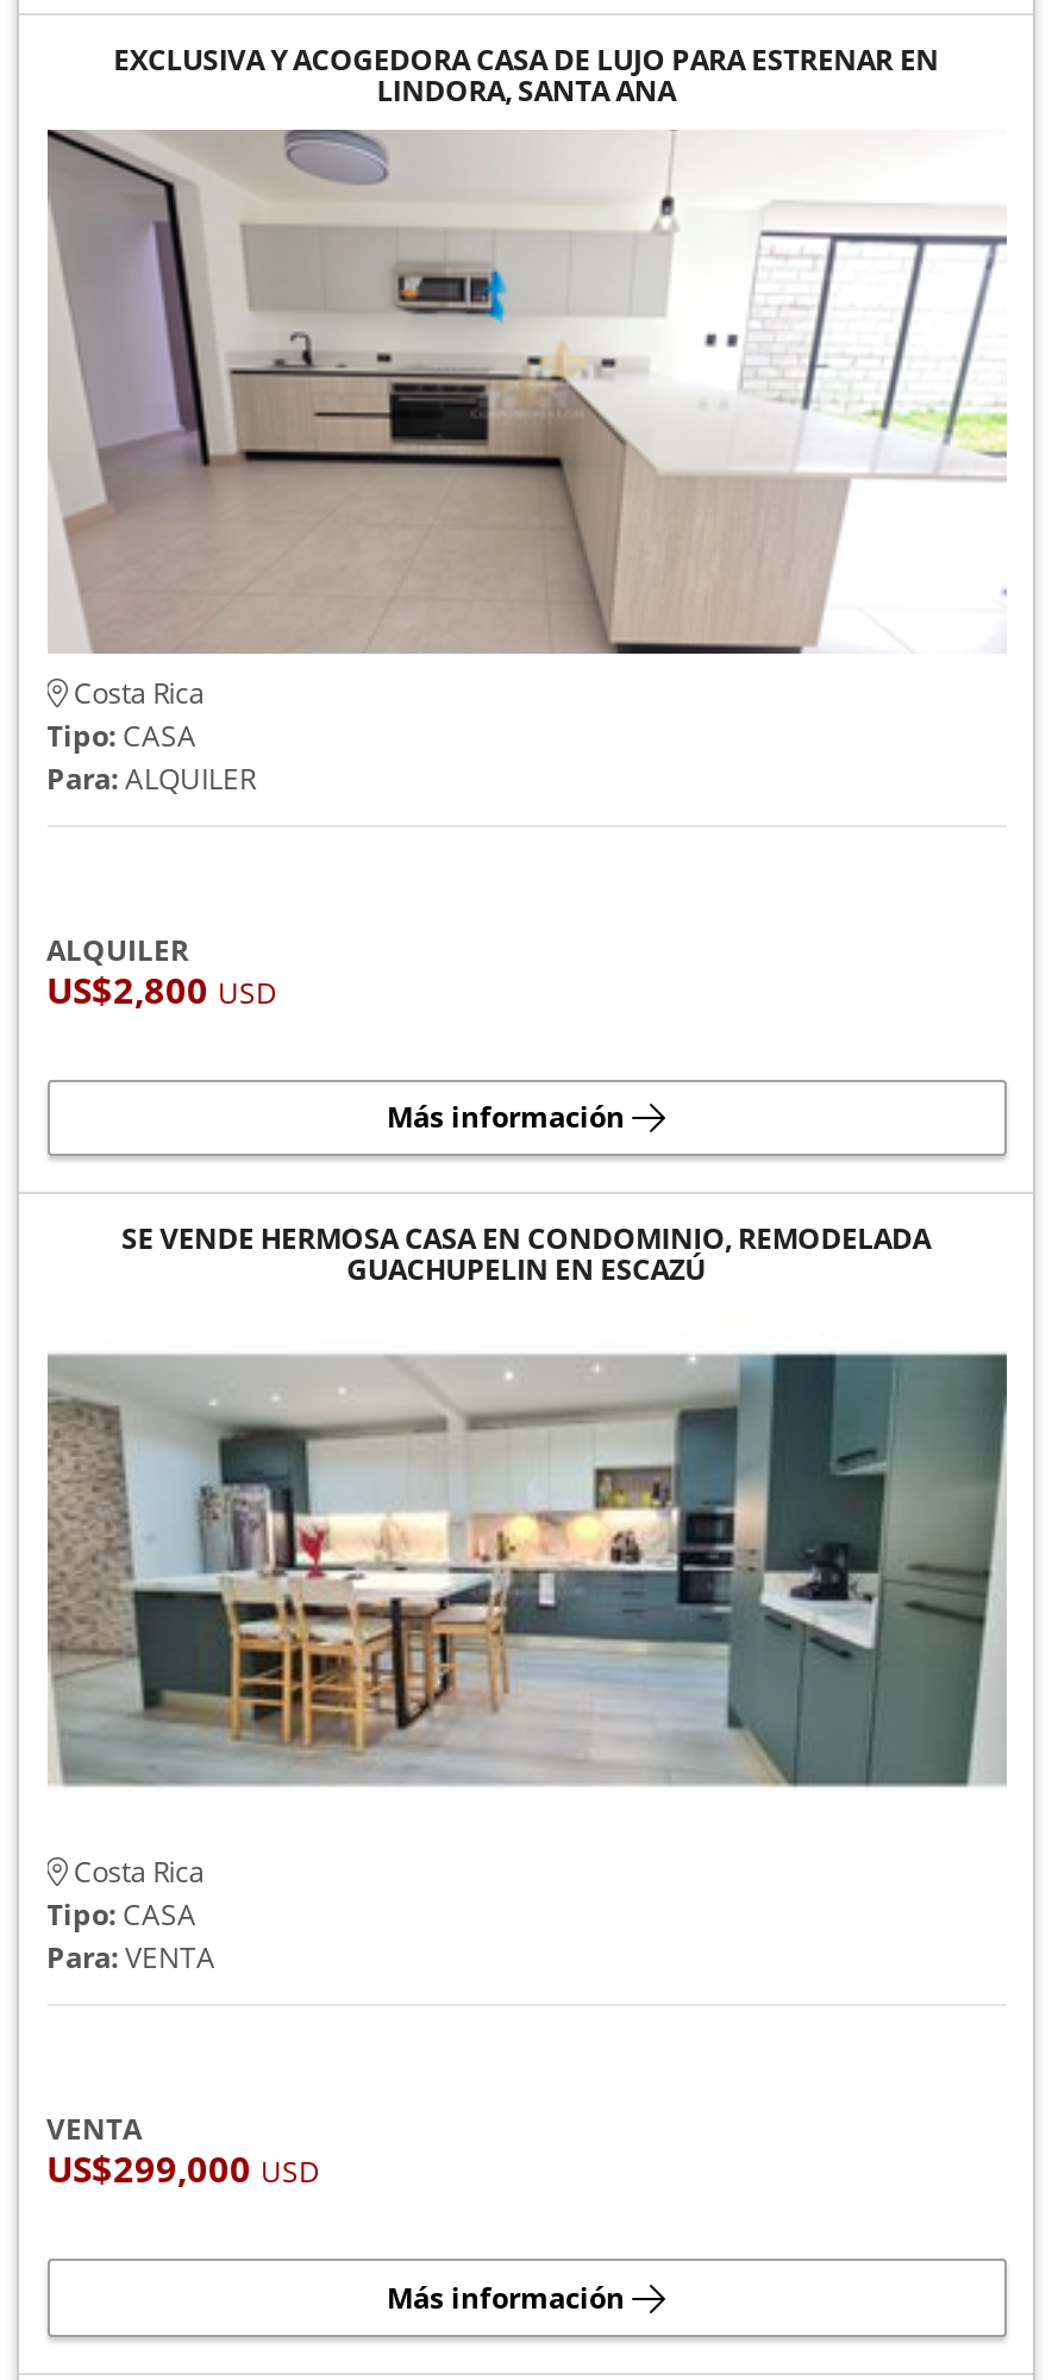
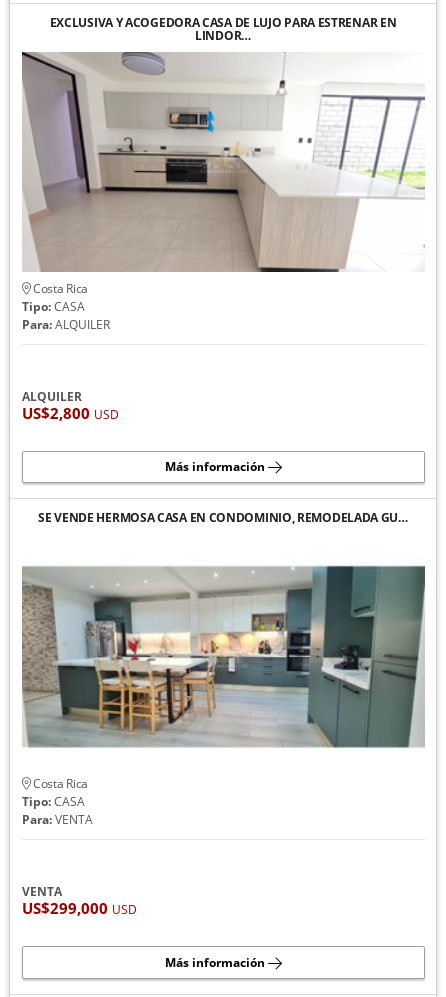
- LINDORA, SANTA ANA
+ LINDOR…

- SE VENDE HERMOSA CASA EN CONDOMINIO, REMODELADA
- GUACHUPELIN EN ESCAZÚ
+ SE VENDE HERMOSA CASA EN CONDOMINIO, REMODELADA GU…
